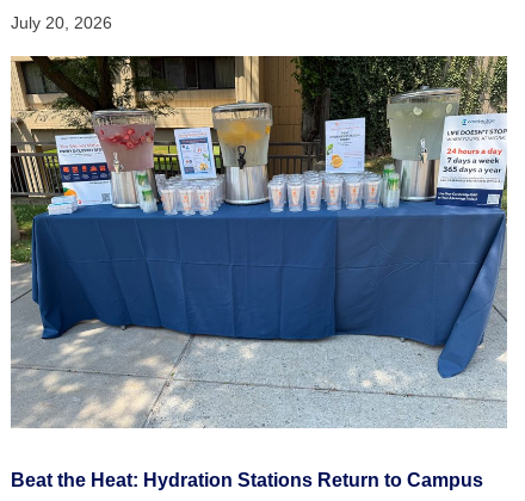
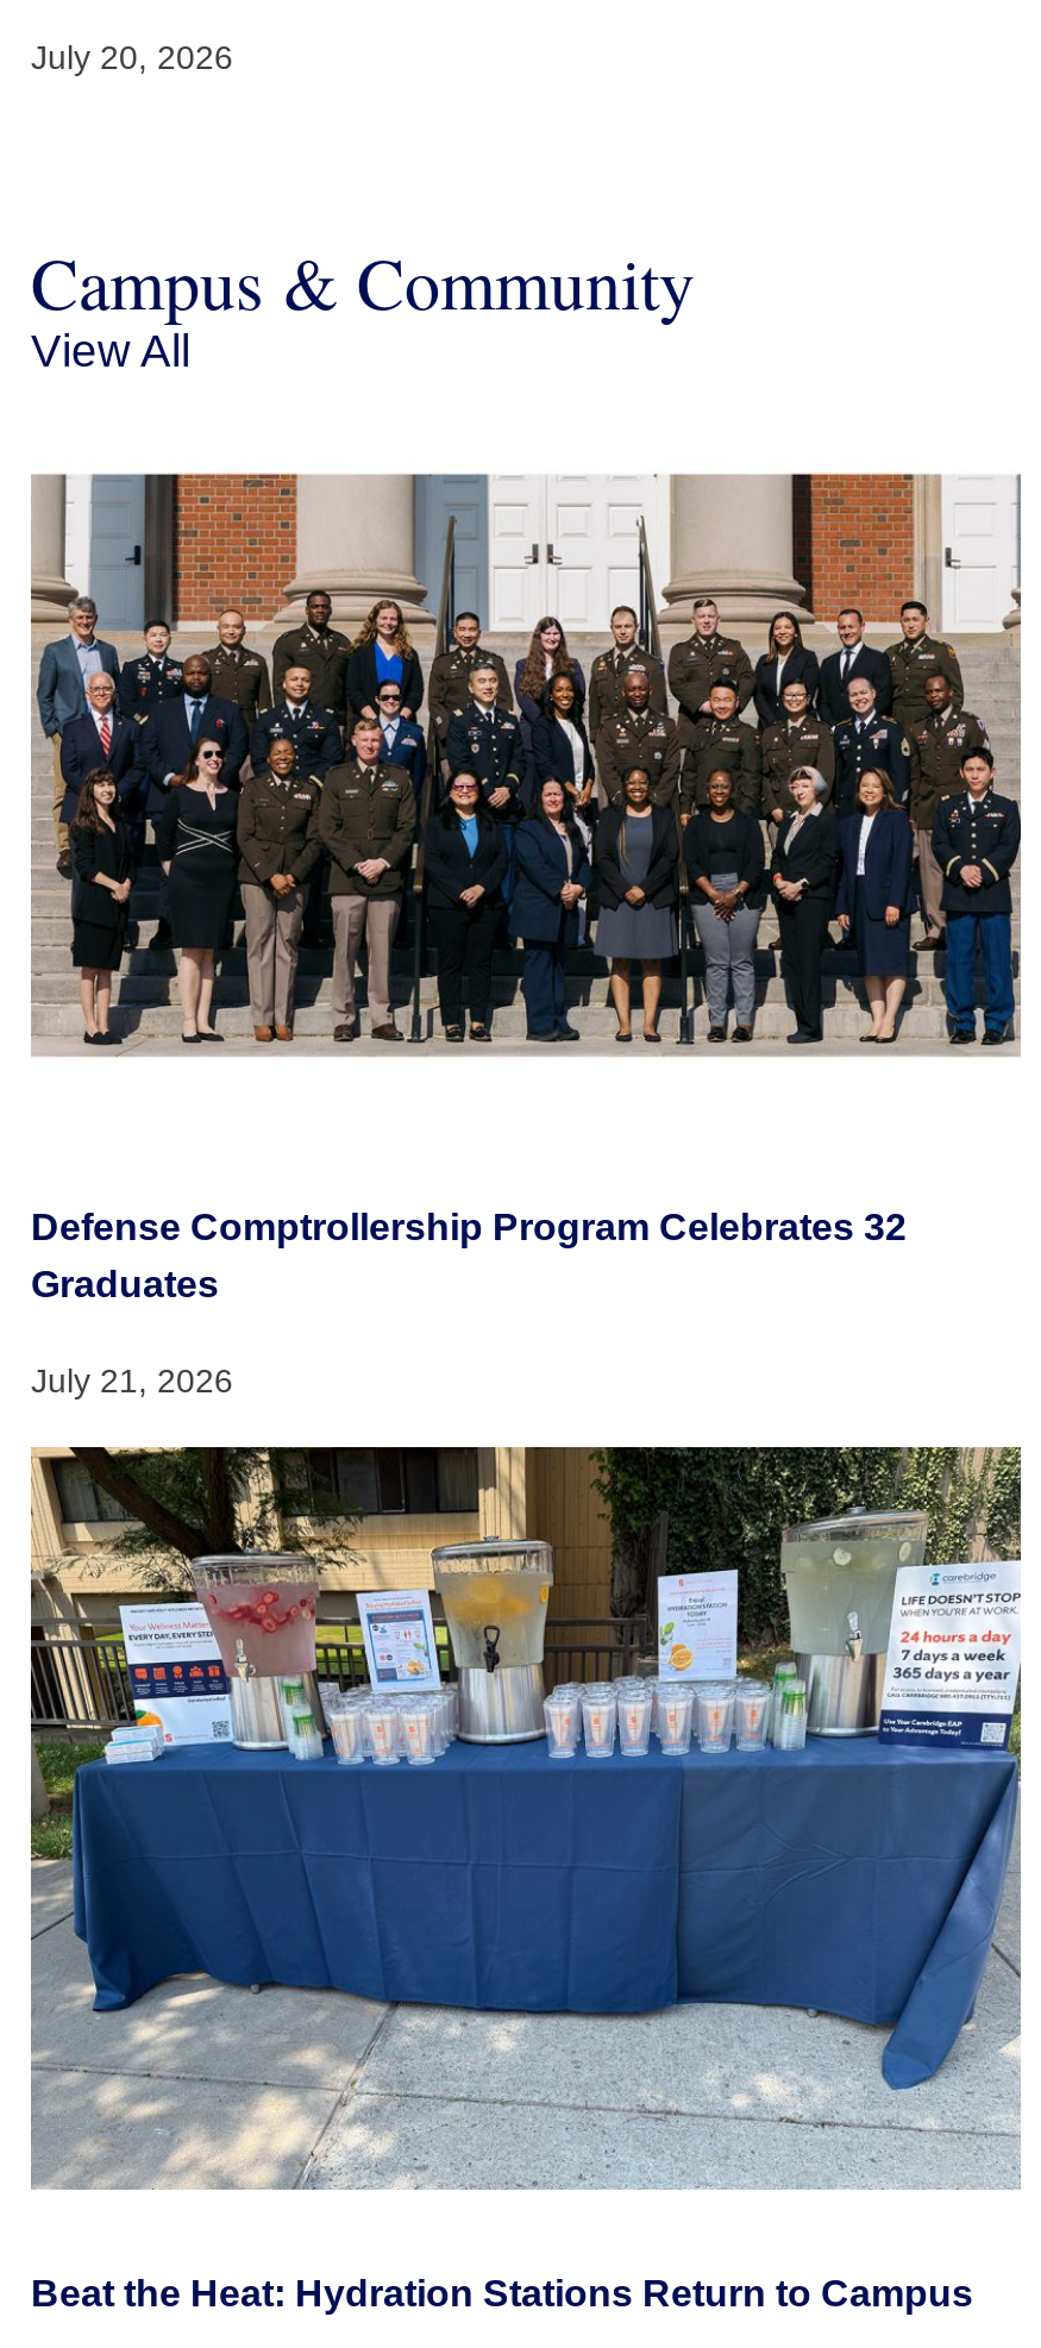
+ [image]

+ Campus & Community
+ View All

+ Defense Comptrollership Program Celebrates 32
+ Graduates
+ July 21, 2026
